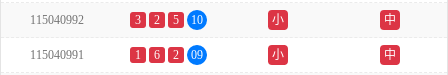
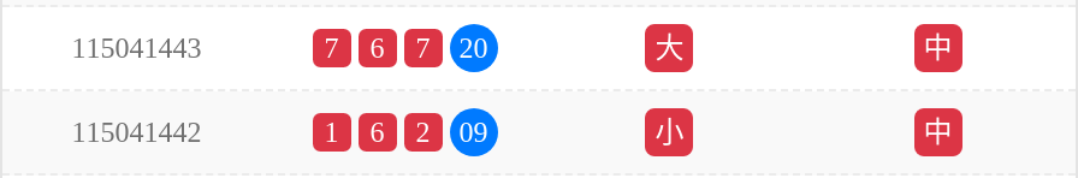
- 115040992
- 3
- 2
- 5
- 10
- 小
+ 115041443
+ 7
+ 6
+ 7
+ 20
+ 大

- 115040991
+ 115041442
